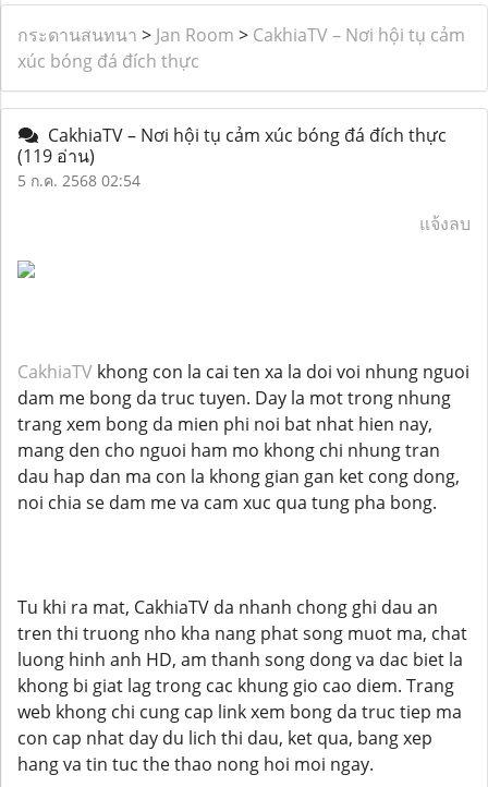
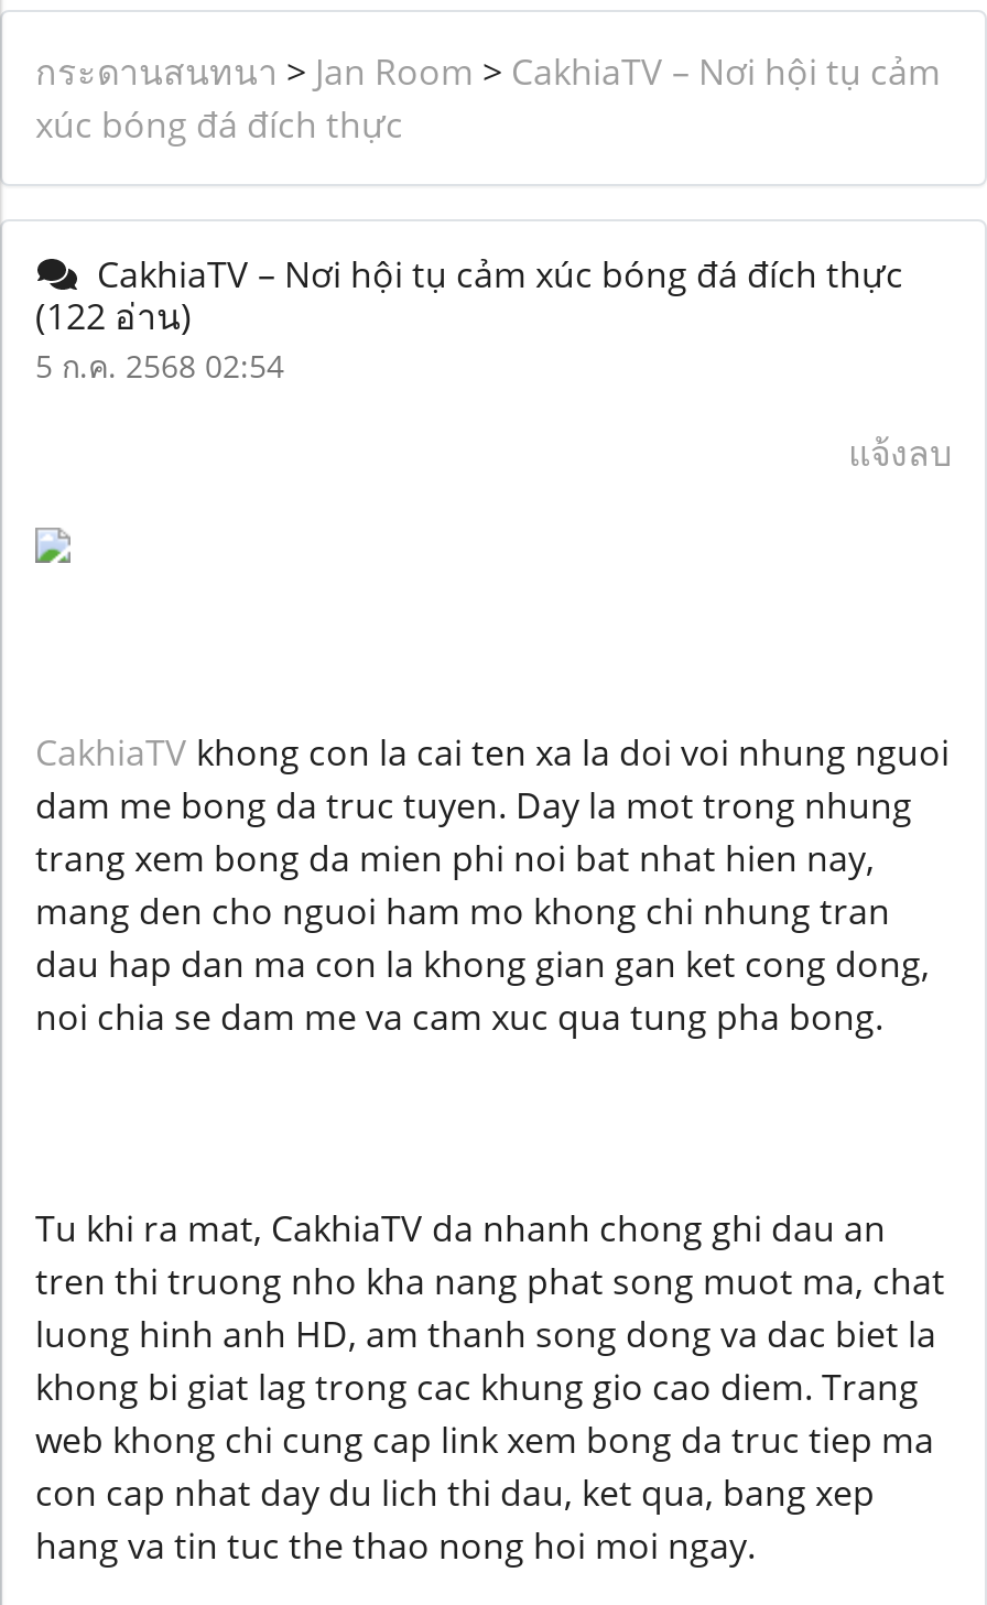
- (119 อ่าน)
+ (122 อ่าน)
